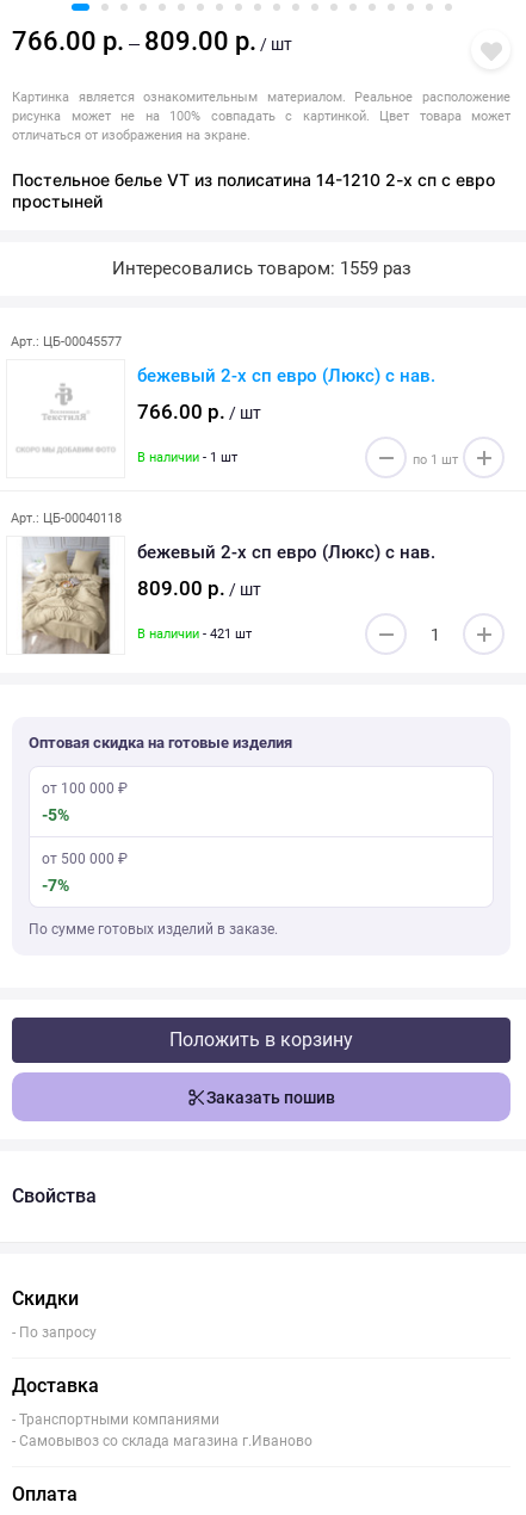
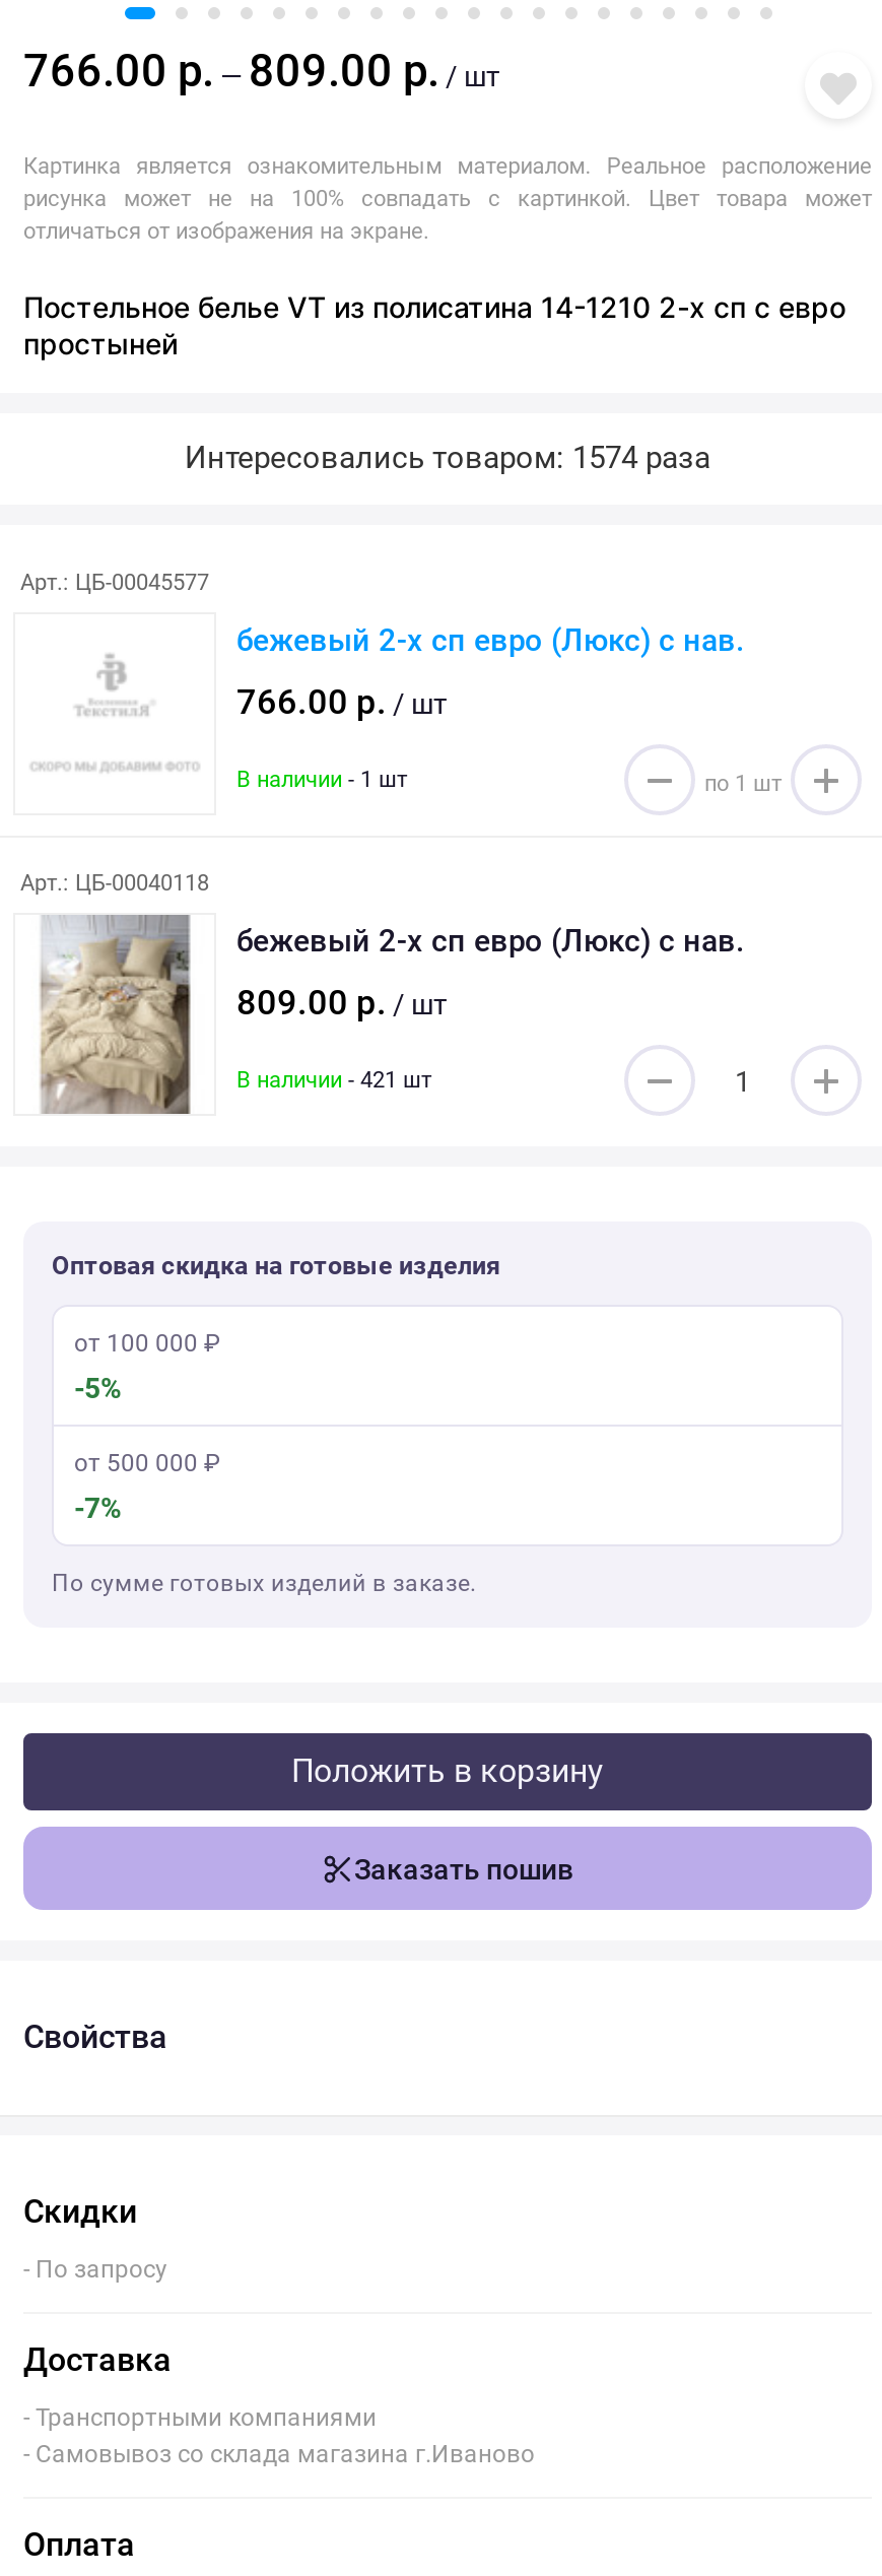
- Интересовались товаром: 1559 раз
+ Интересовались товаром: 1574 раза
